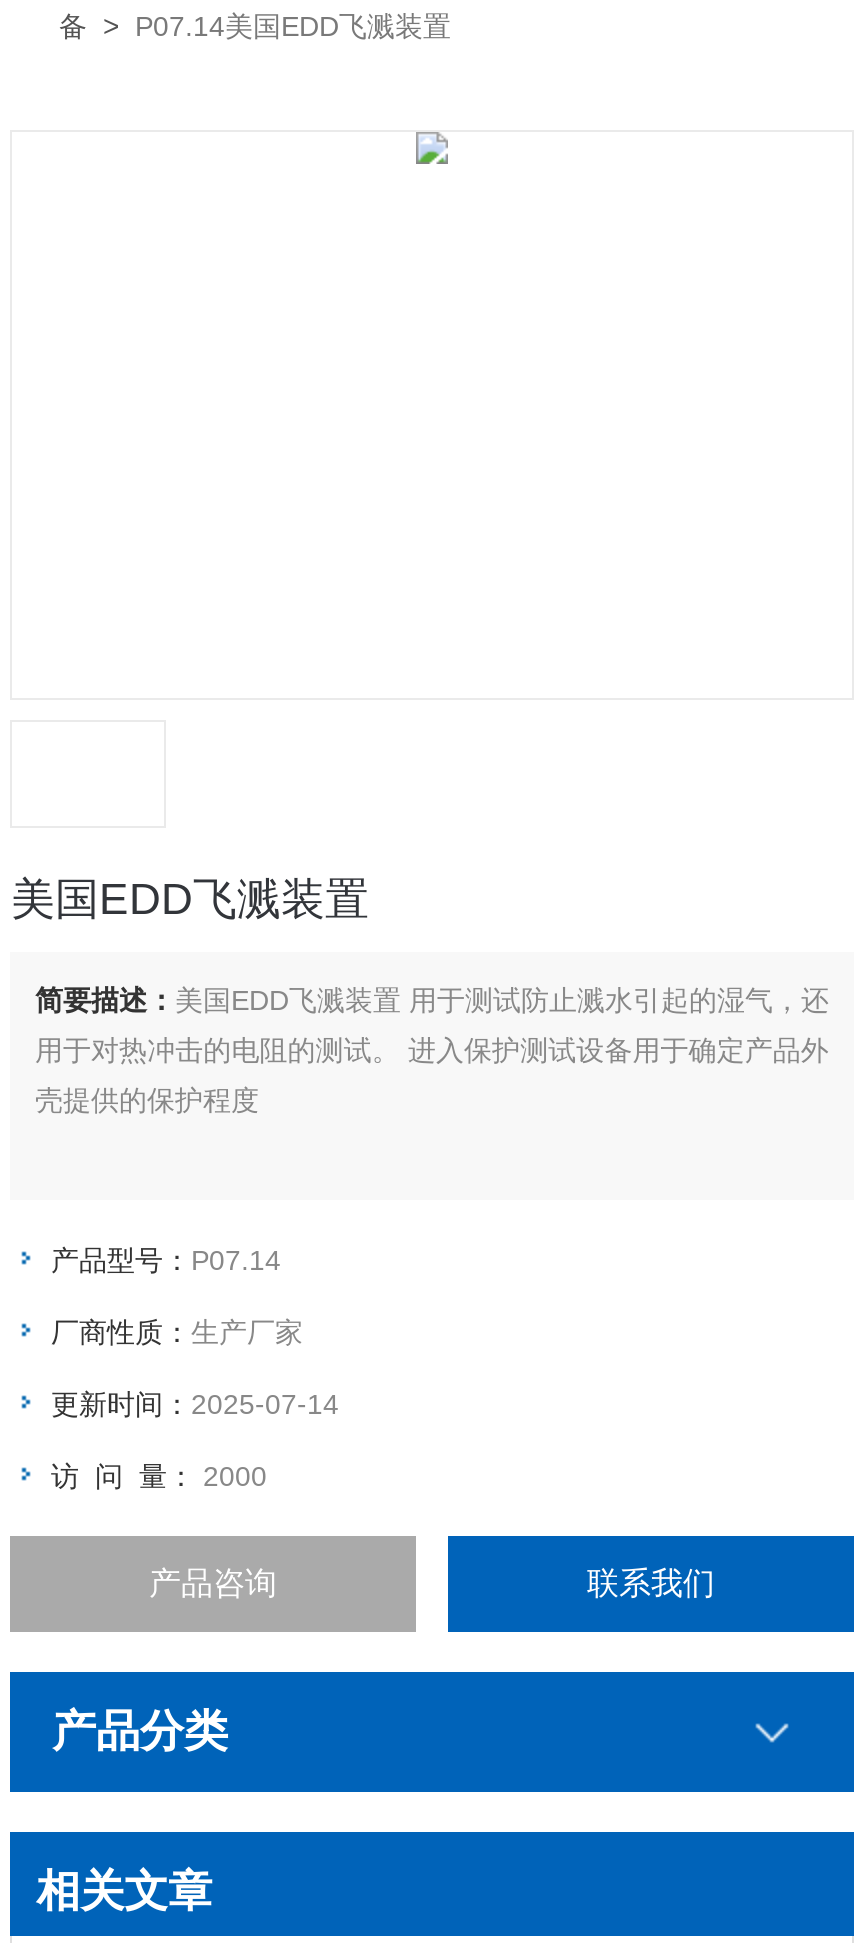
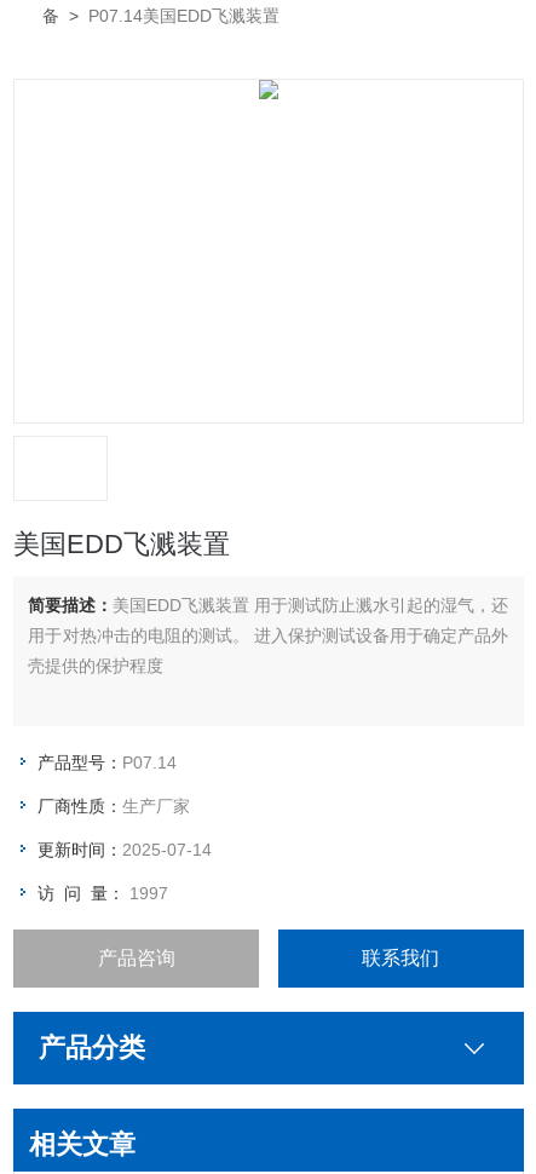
- 访 问 量：2000
+ 访 问 量：1997
